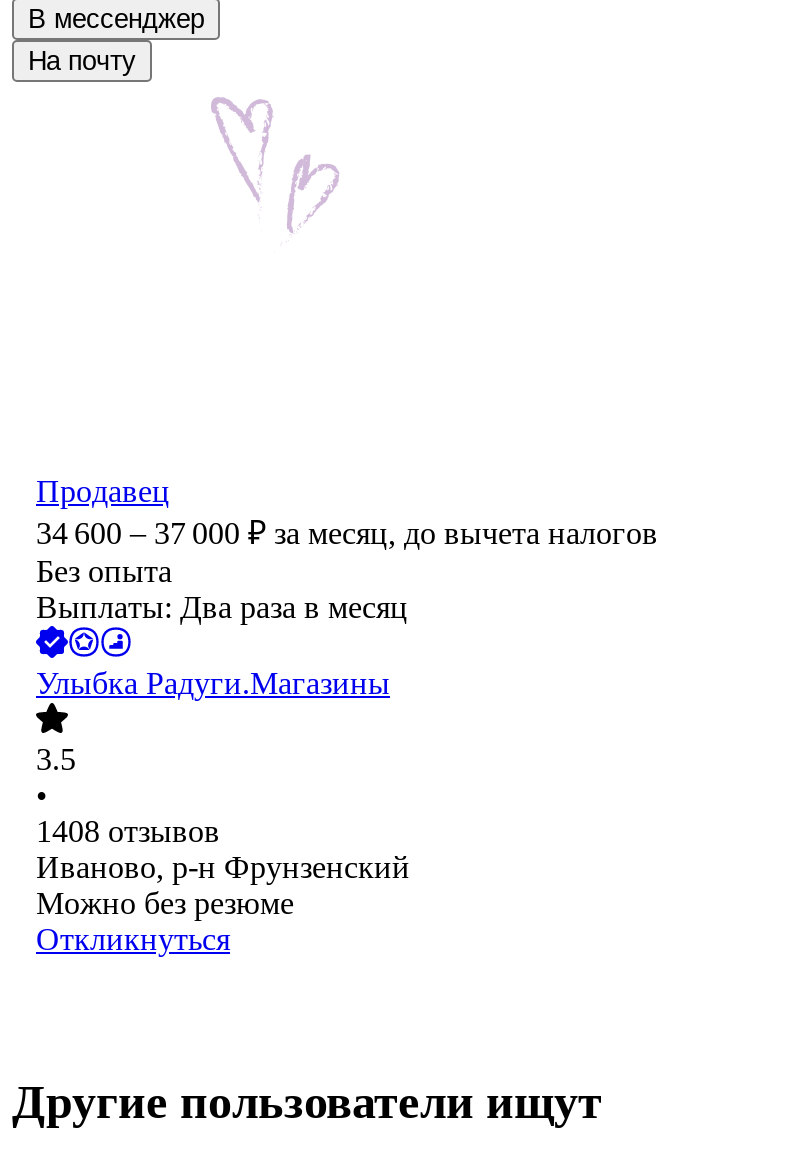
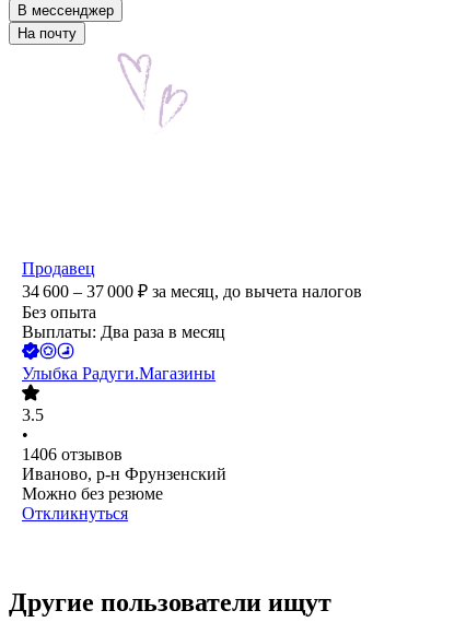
- 1408 отзывов
+ 1406 отзывов
